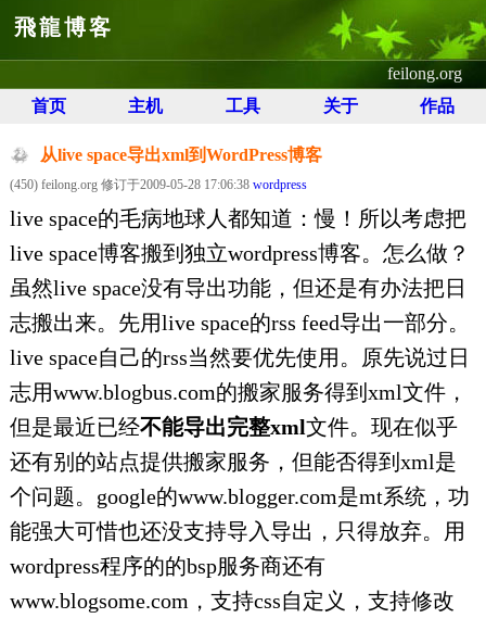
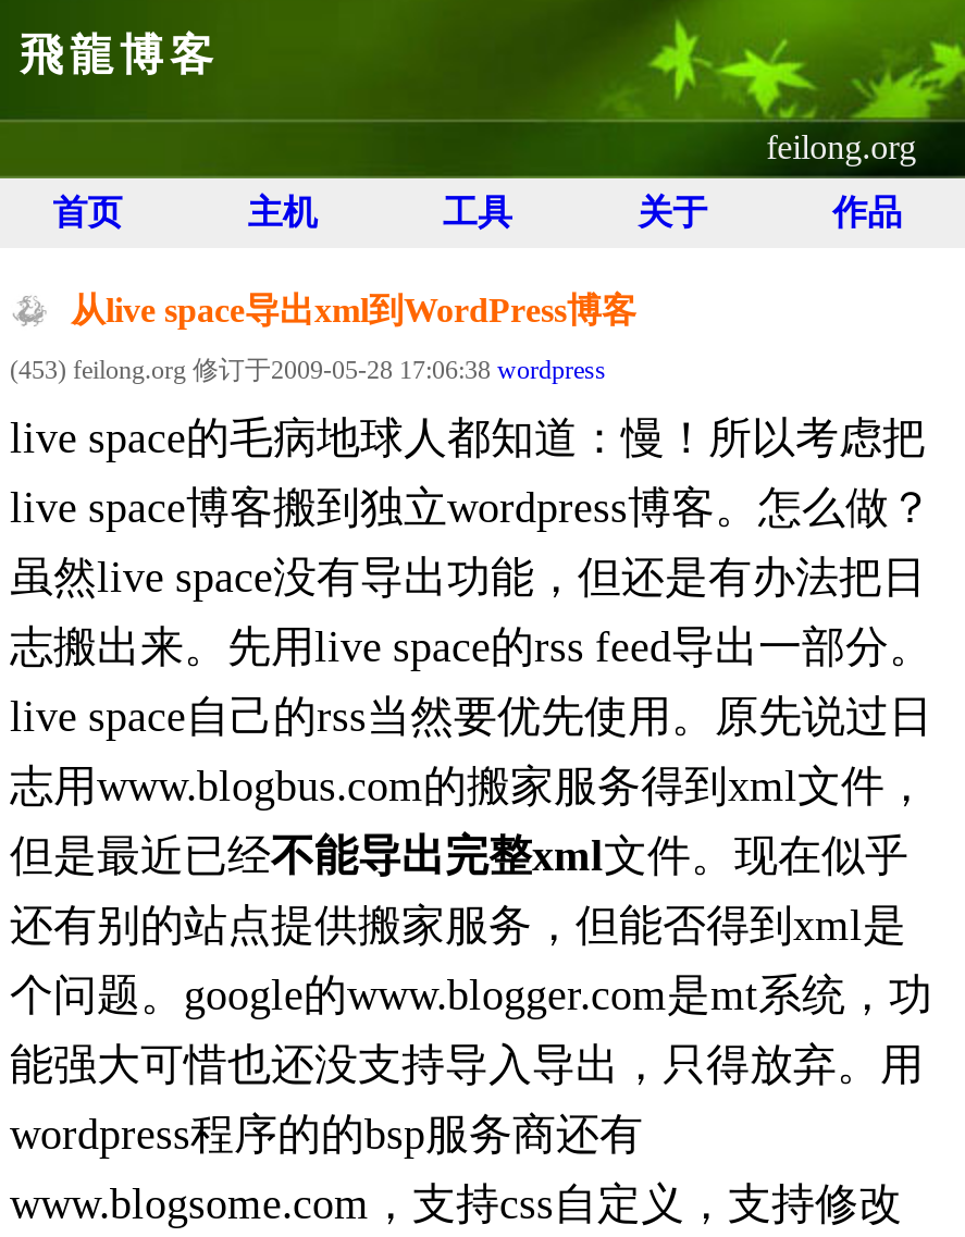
- (450) feilong.org 修订于2009-05-28 17:06:38 wordpress
+ (453) feilong.org 修订于2009-05-28 17:06:38 wordpress
